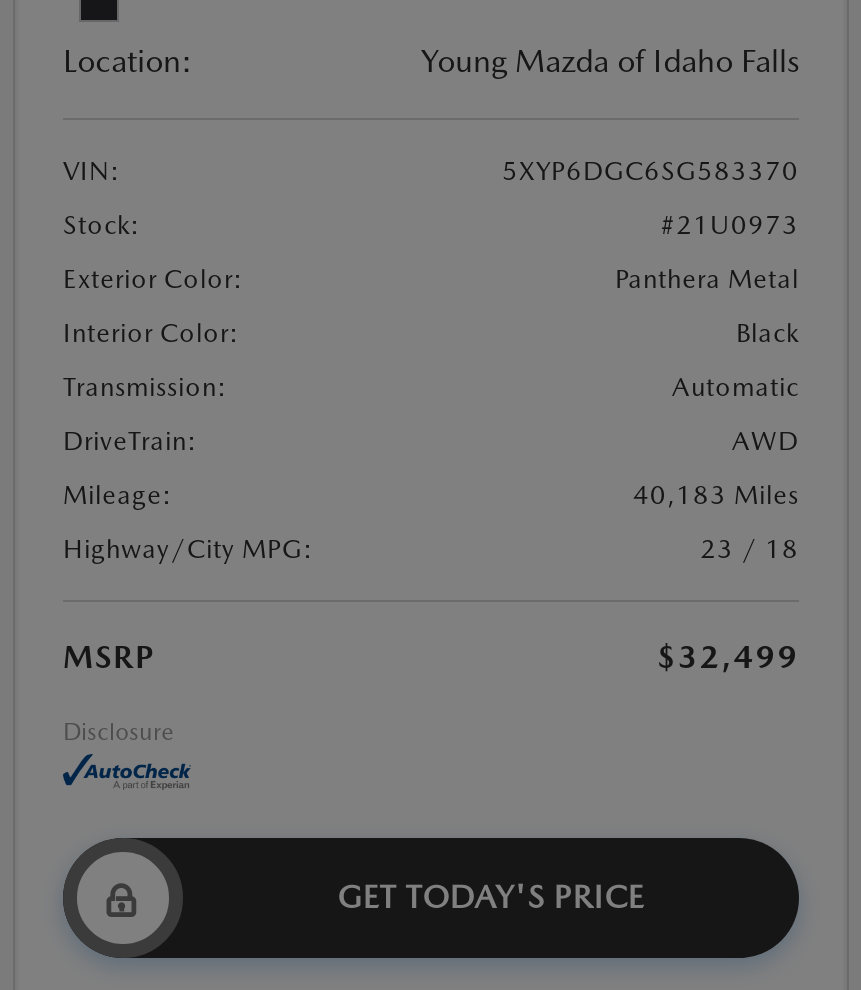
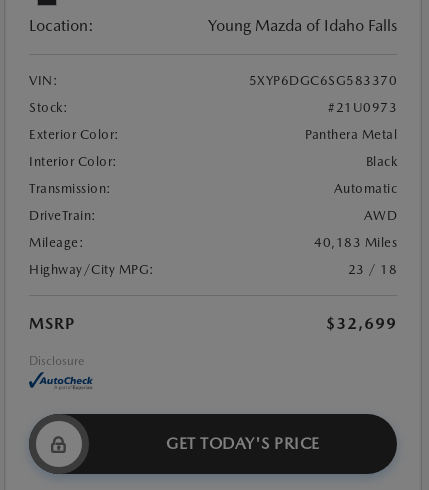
- $32,499
+ $32,699
